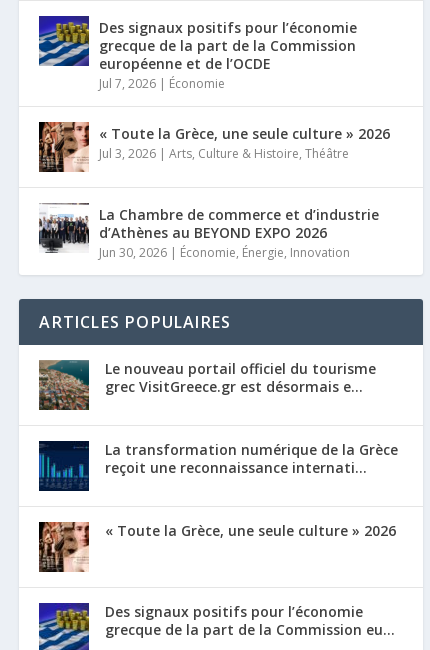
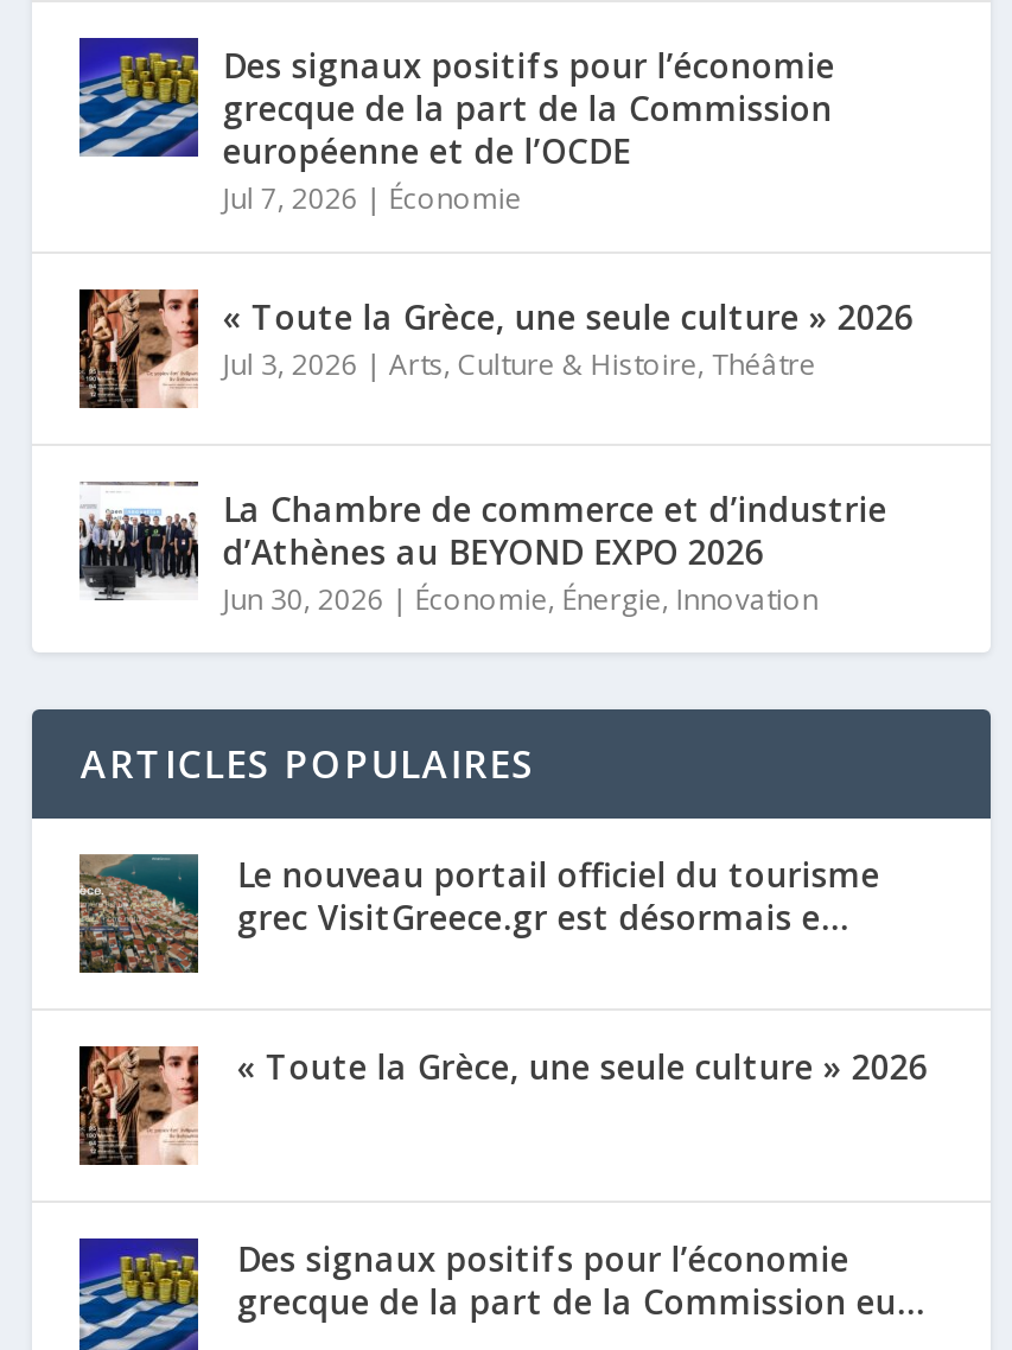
- [image]
- La transformation numérique de la Grèce
- reçoit une reconnaissance internati...
